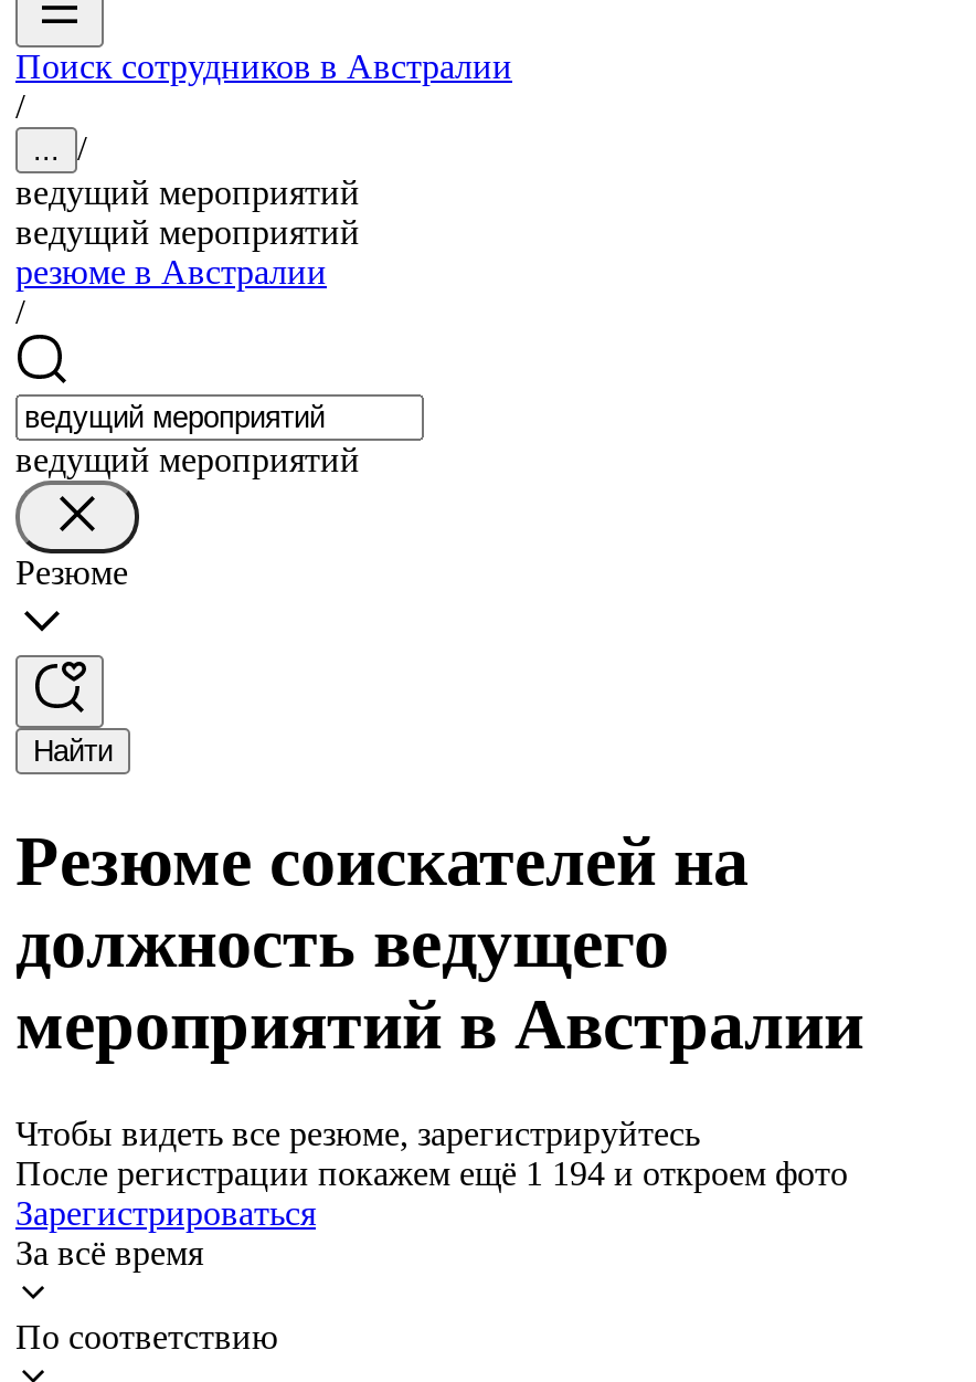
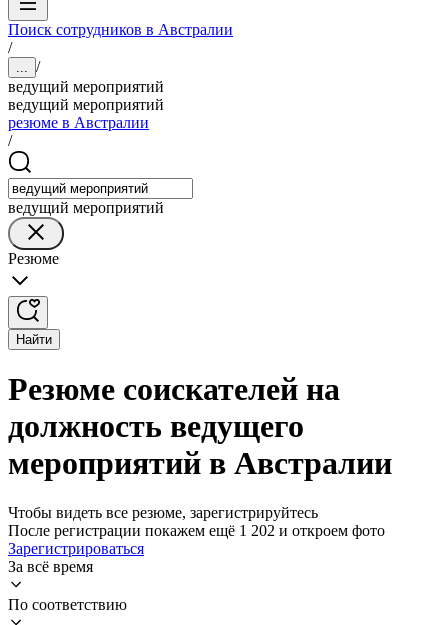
- После регистрации покажем ещё 1 194 и откроем фото
+ После регистрации покажем ещё 1 202 и откроем фото
